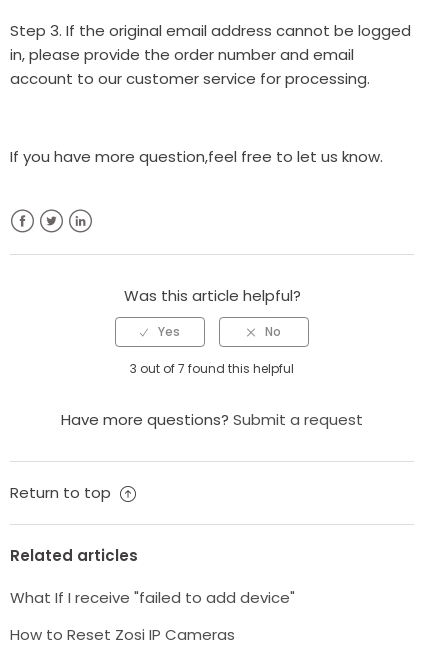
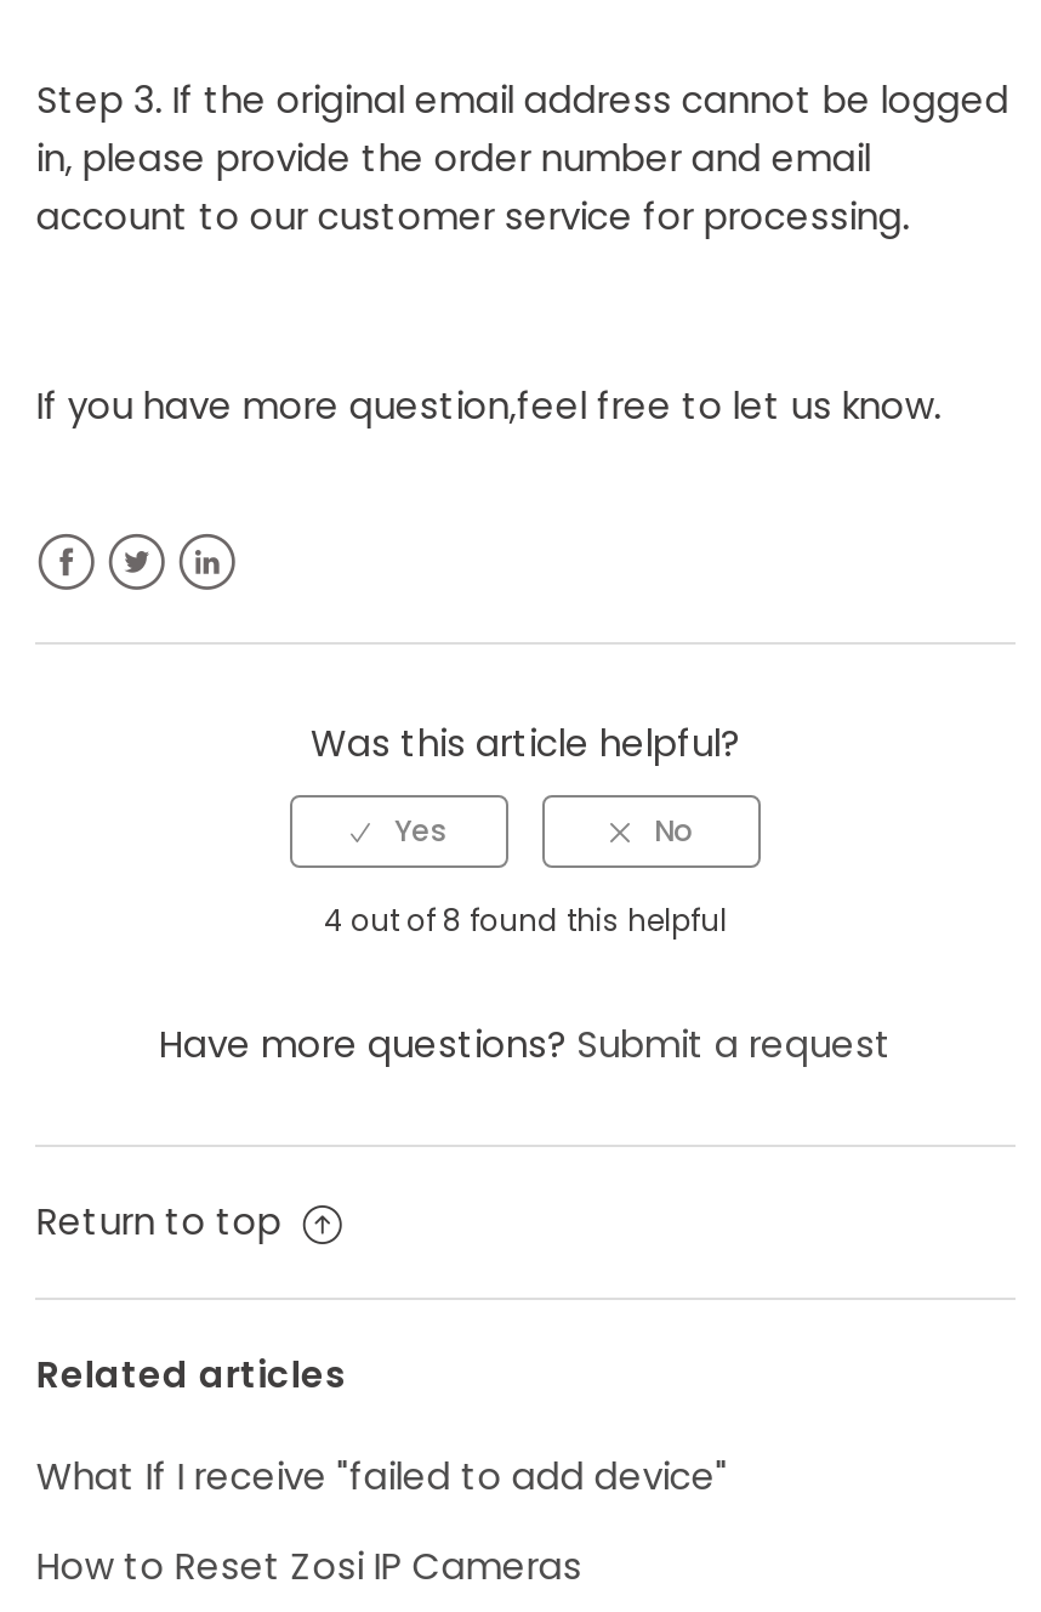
- 3 out of 7 found this helpful
+ 4 out of 8 found this helpful
